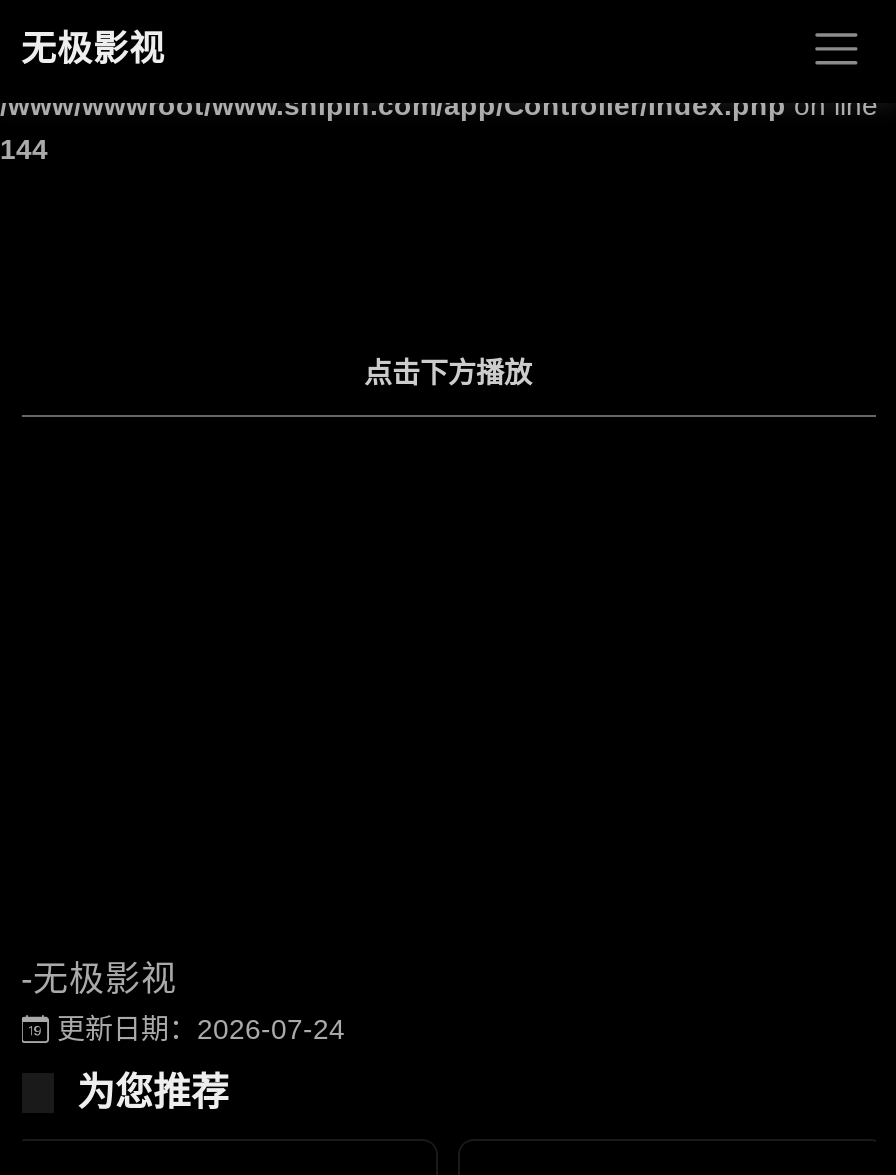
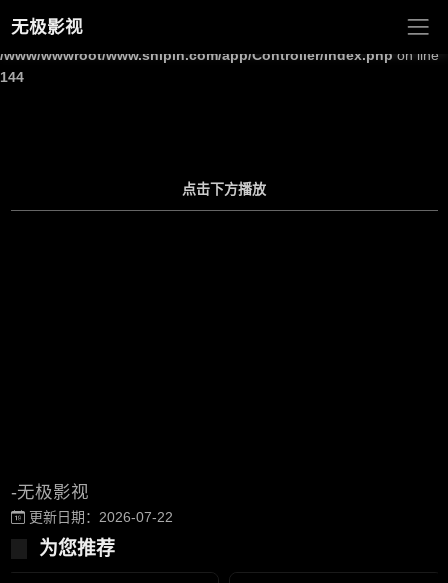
- 更新日期：2026-07-24
+ 更新日期：2026-07-22
